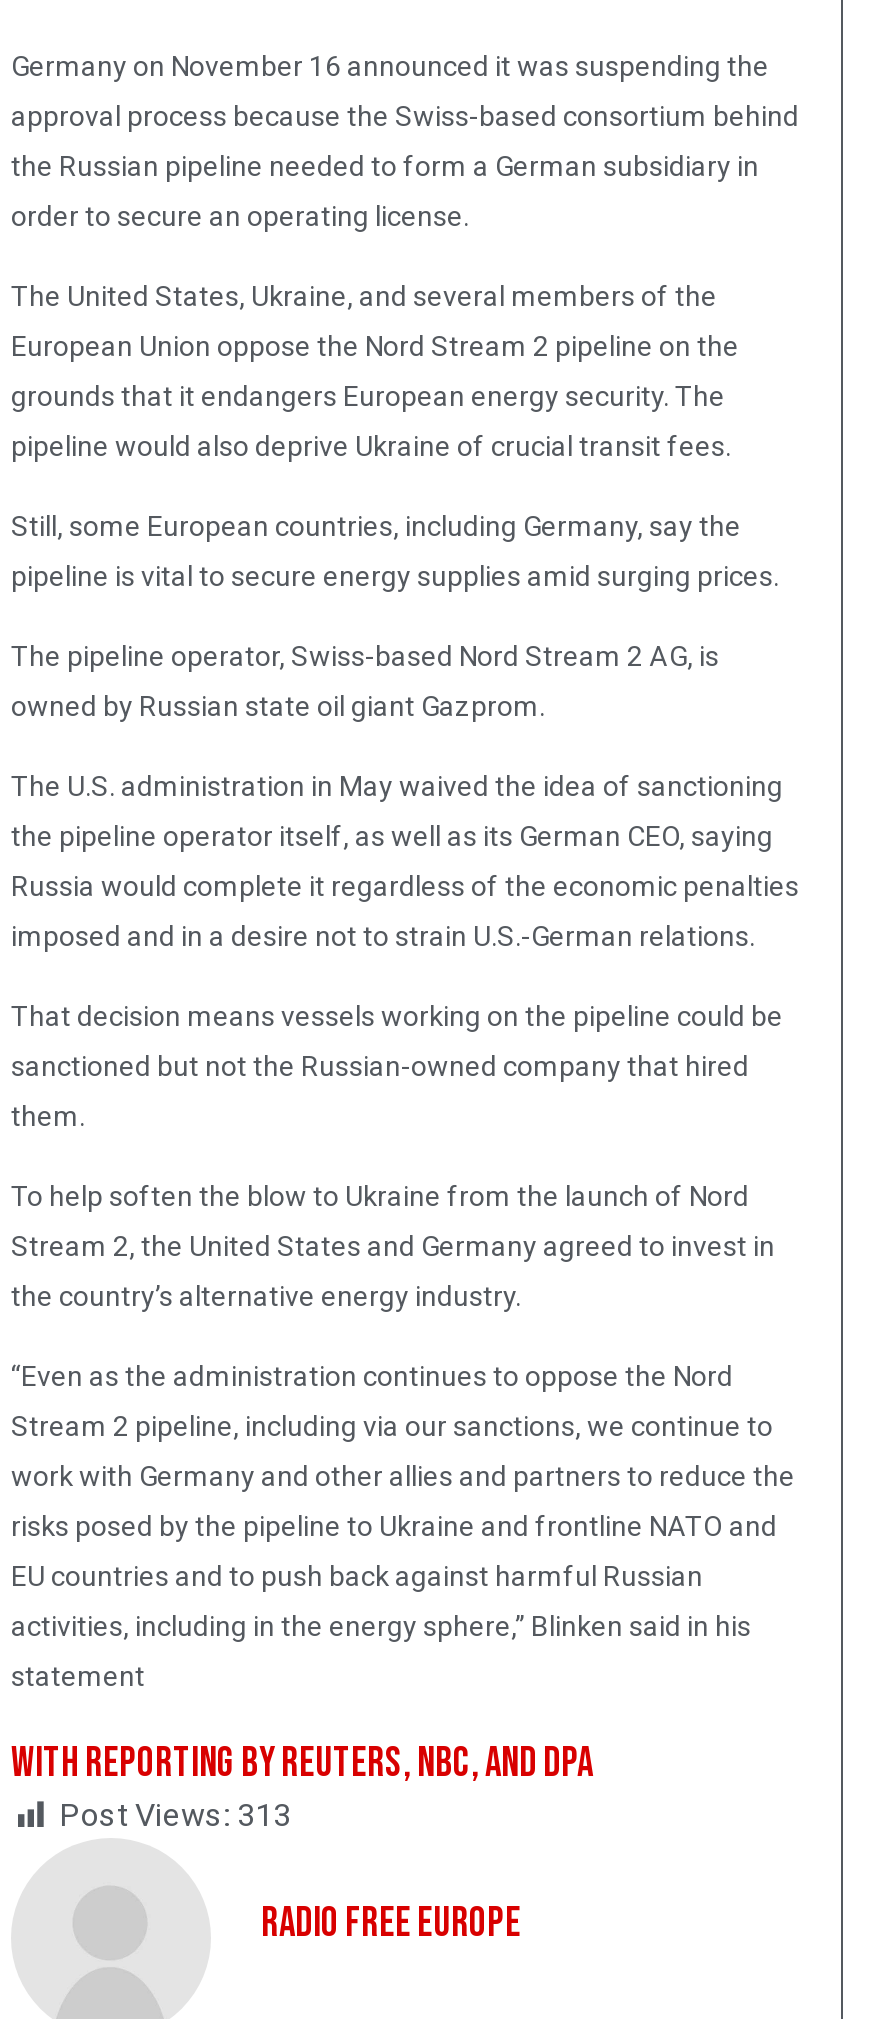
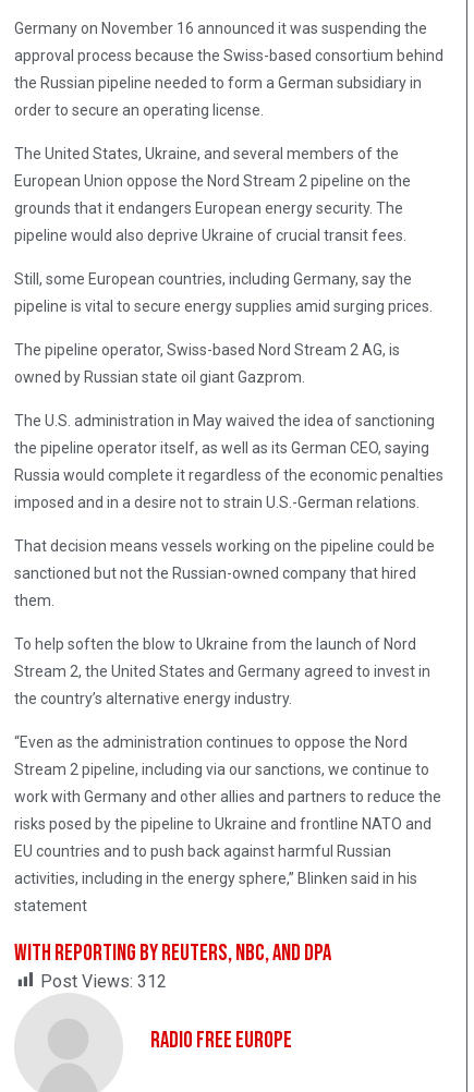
- Post Views: 313
+ Post Views: 312
